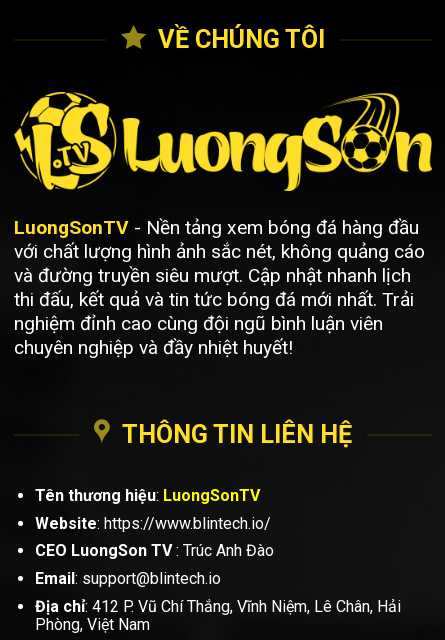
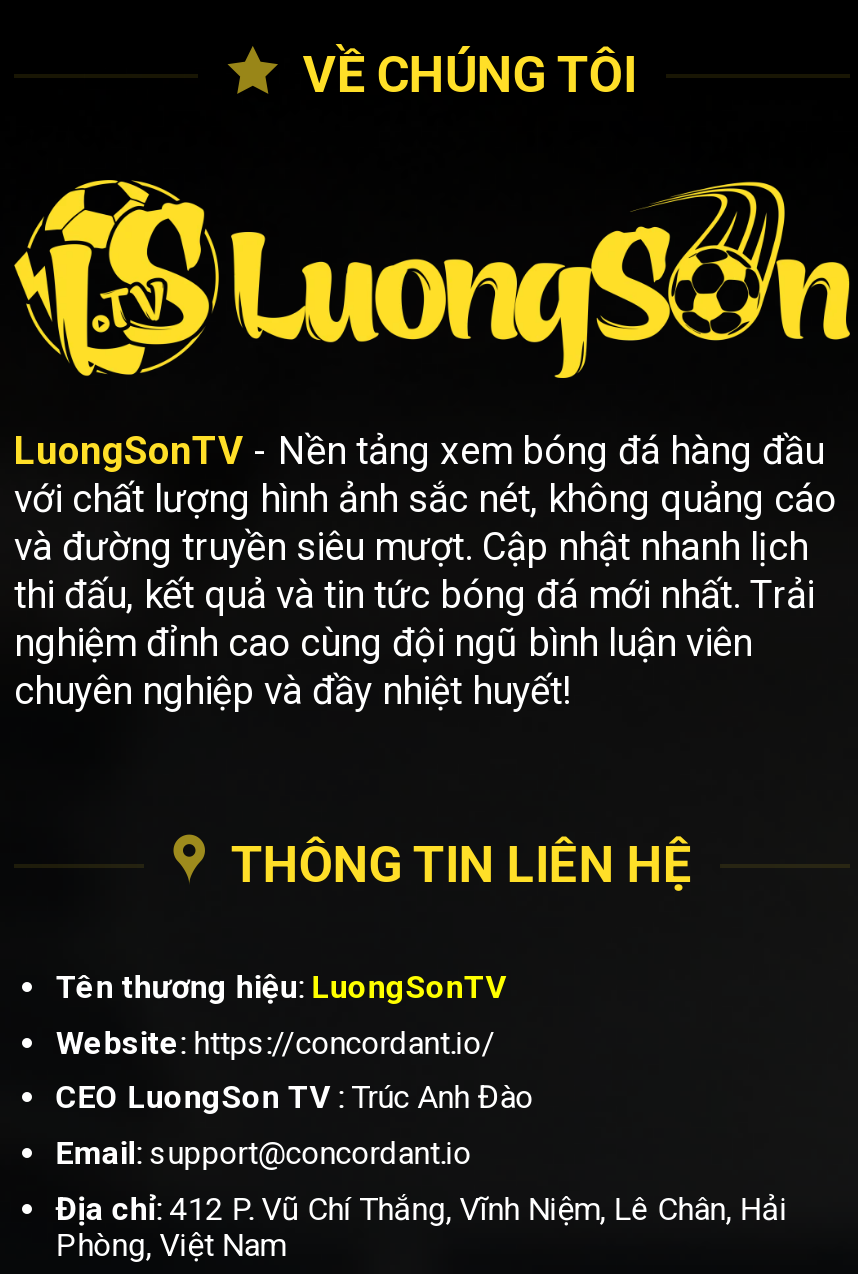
- Website: https://www.blintech.io/
+ Website: https://concordant.io/

- Email: support@blintech.io
+ Email: support@concordant.io
